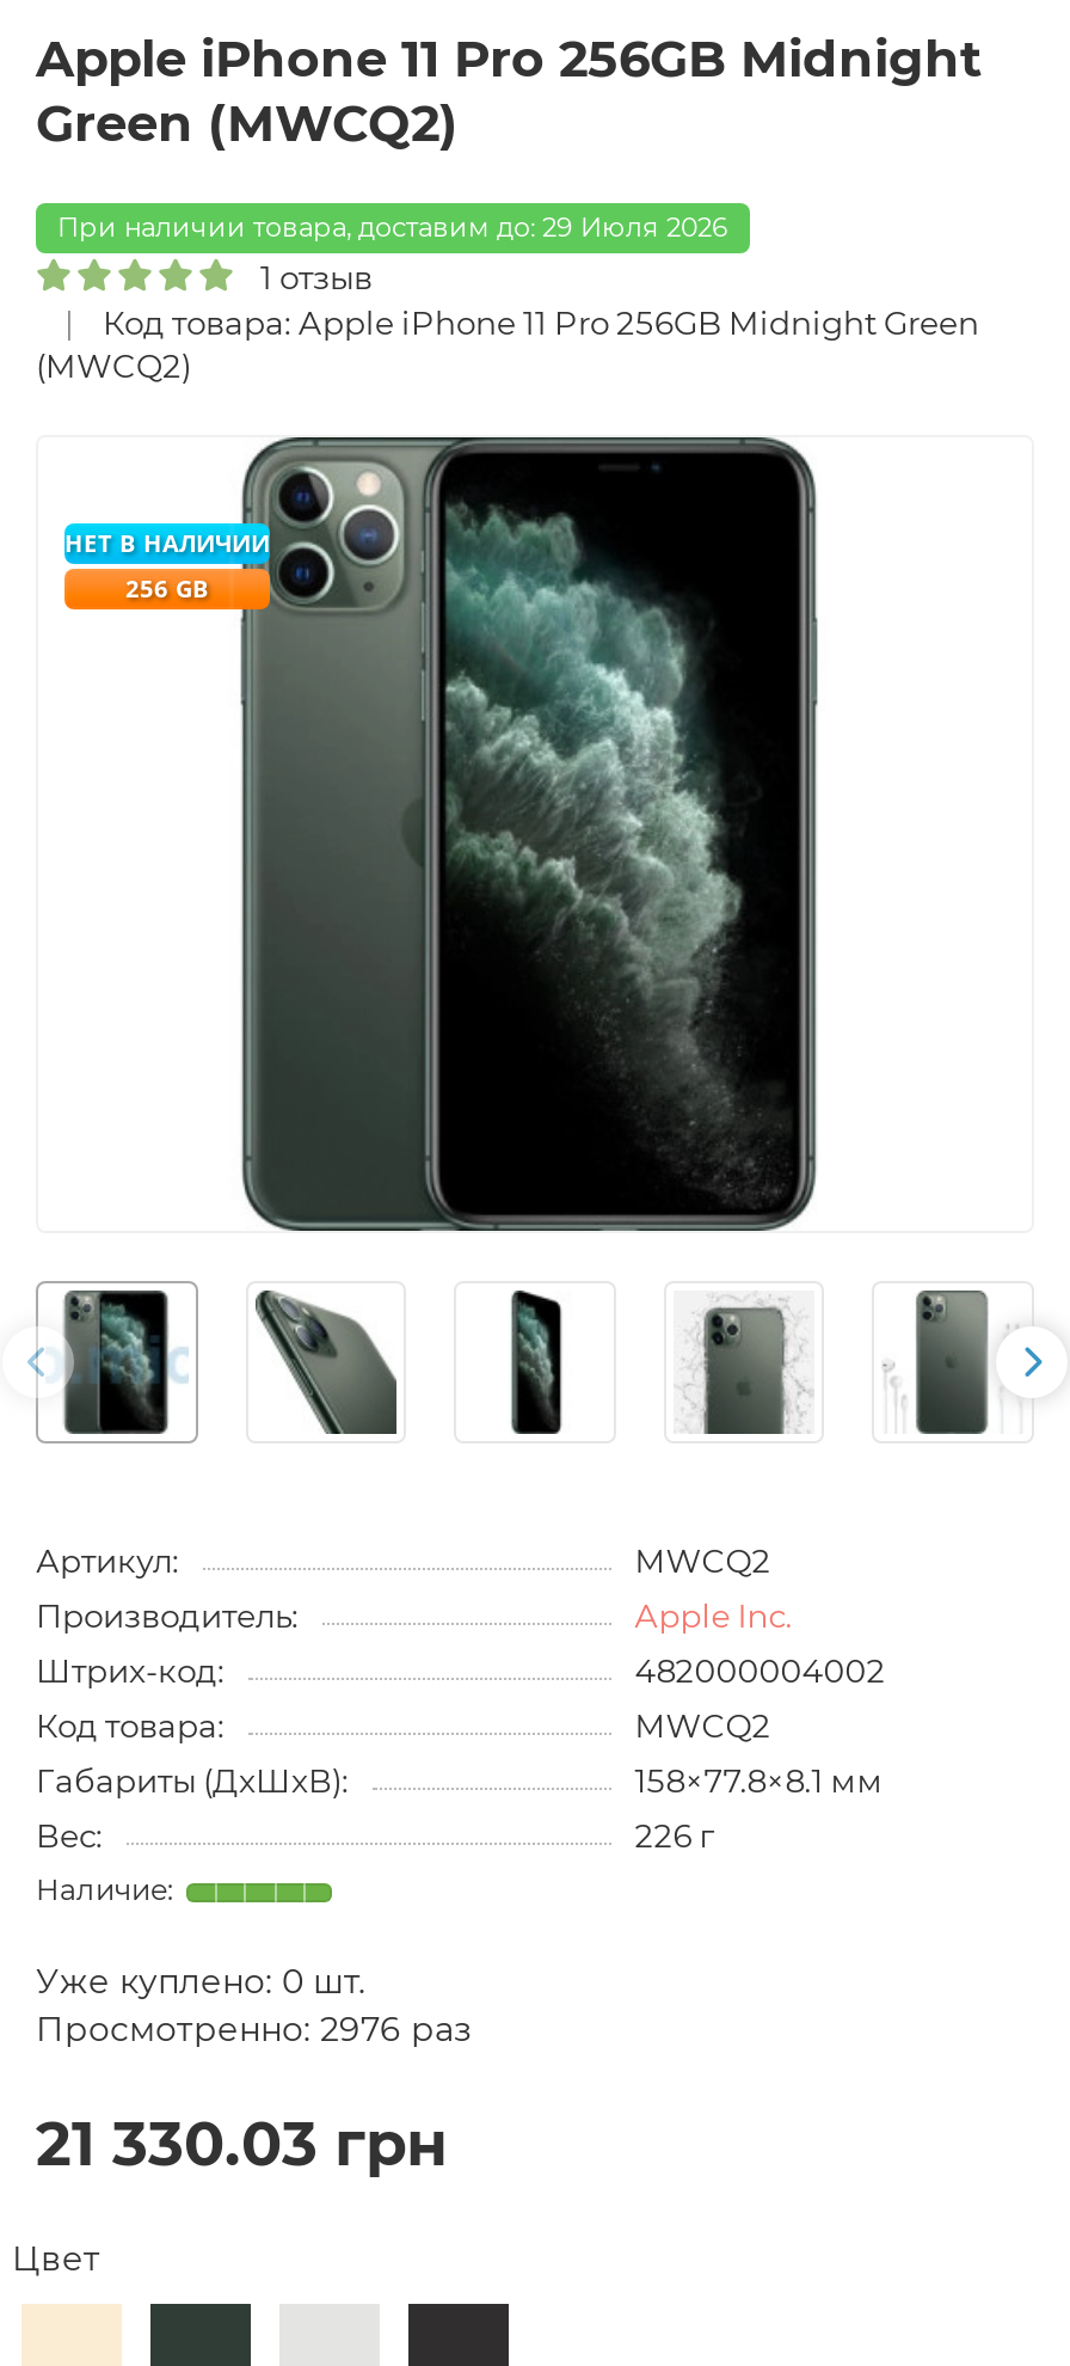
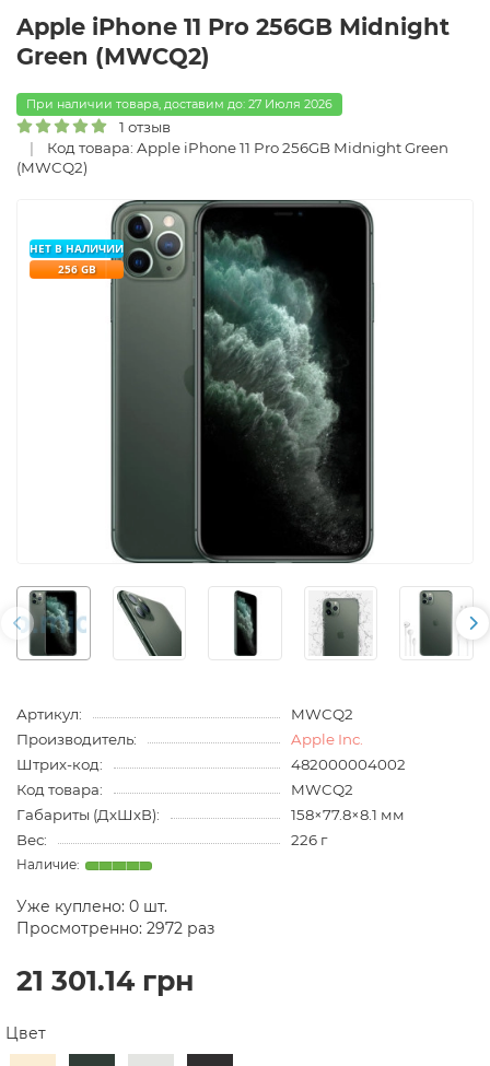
- При наличии товара, доставим до: 29 Июля 2026
+ При наличии товара, доставим до: 27 Июля 2026

- Просмотренно: 2976 раз
+ Просмотренно: 2972 раз

- 21 330.03 грн
+ 21 301.14 грн
